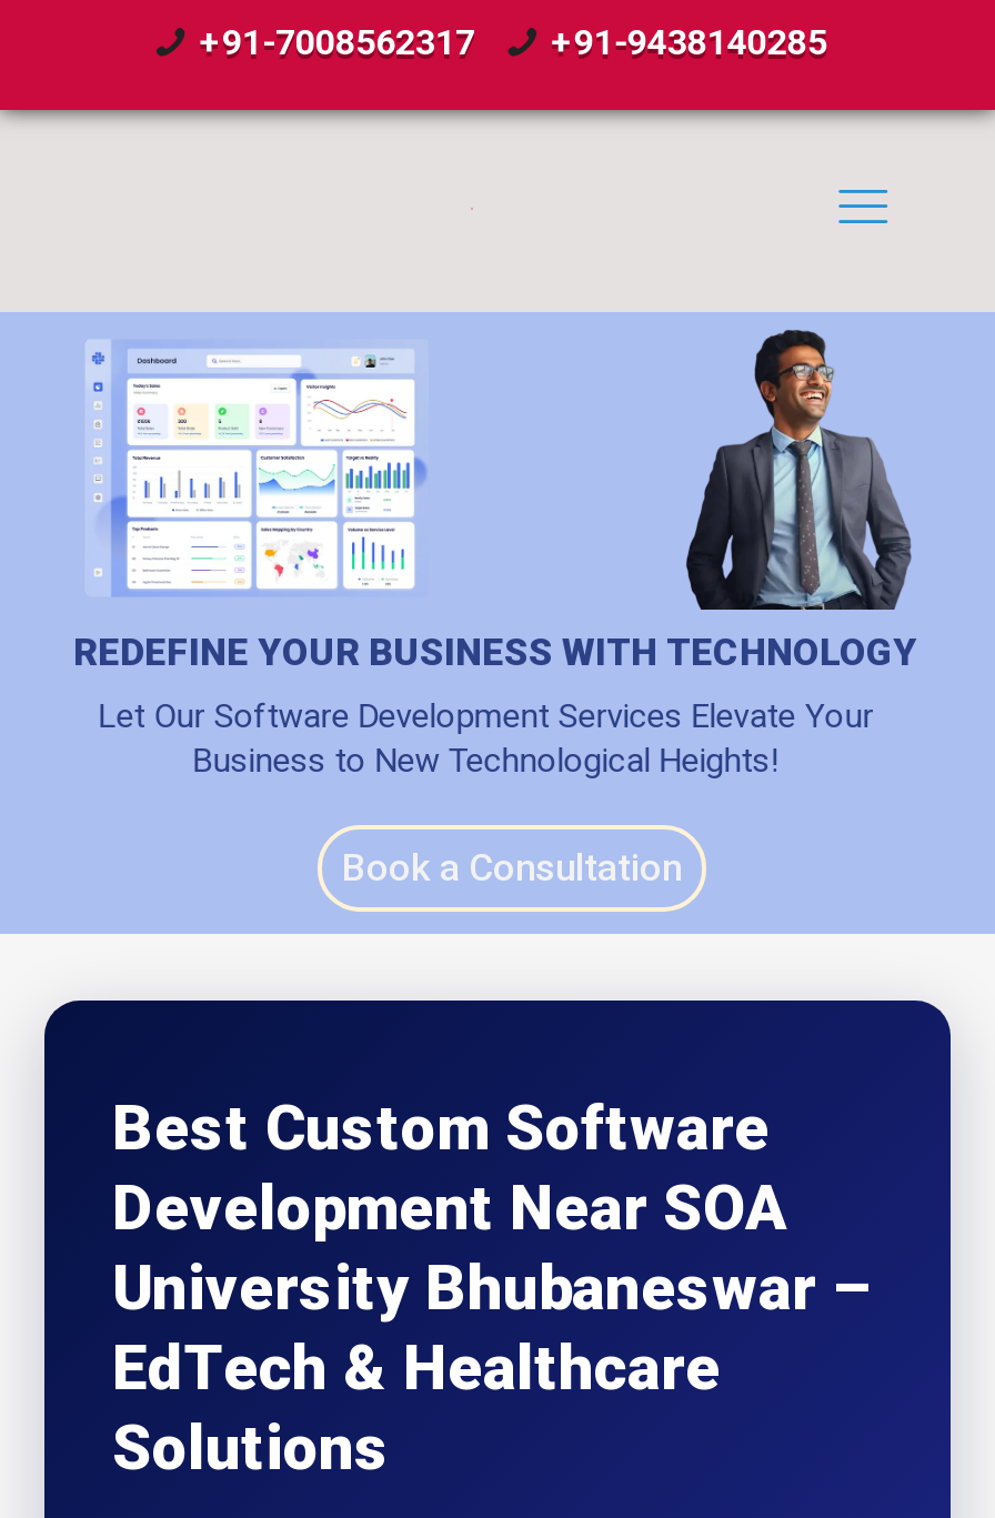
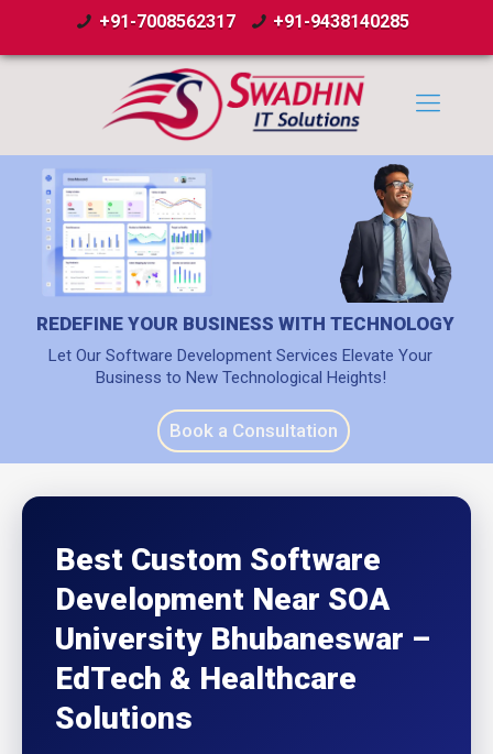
+ [image]
